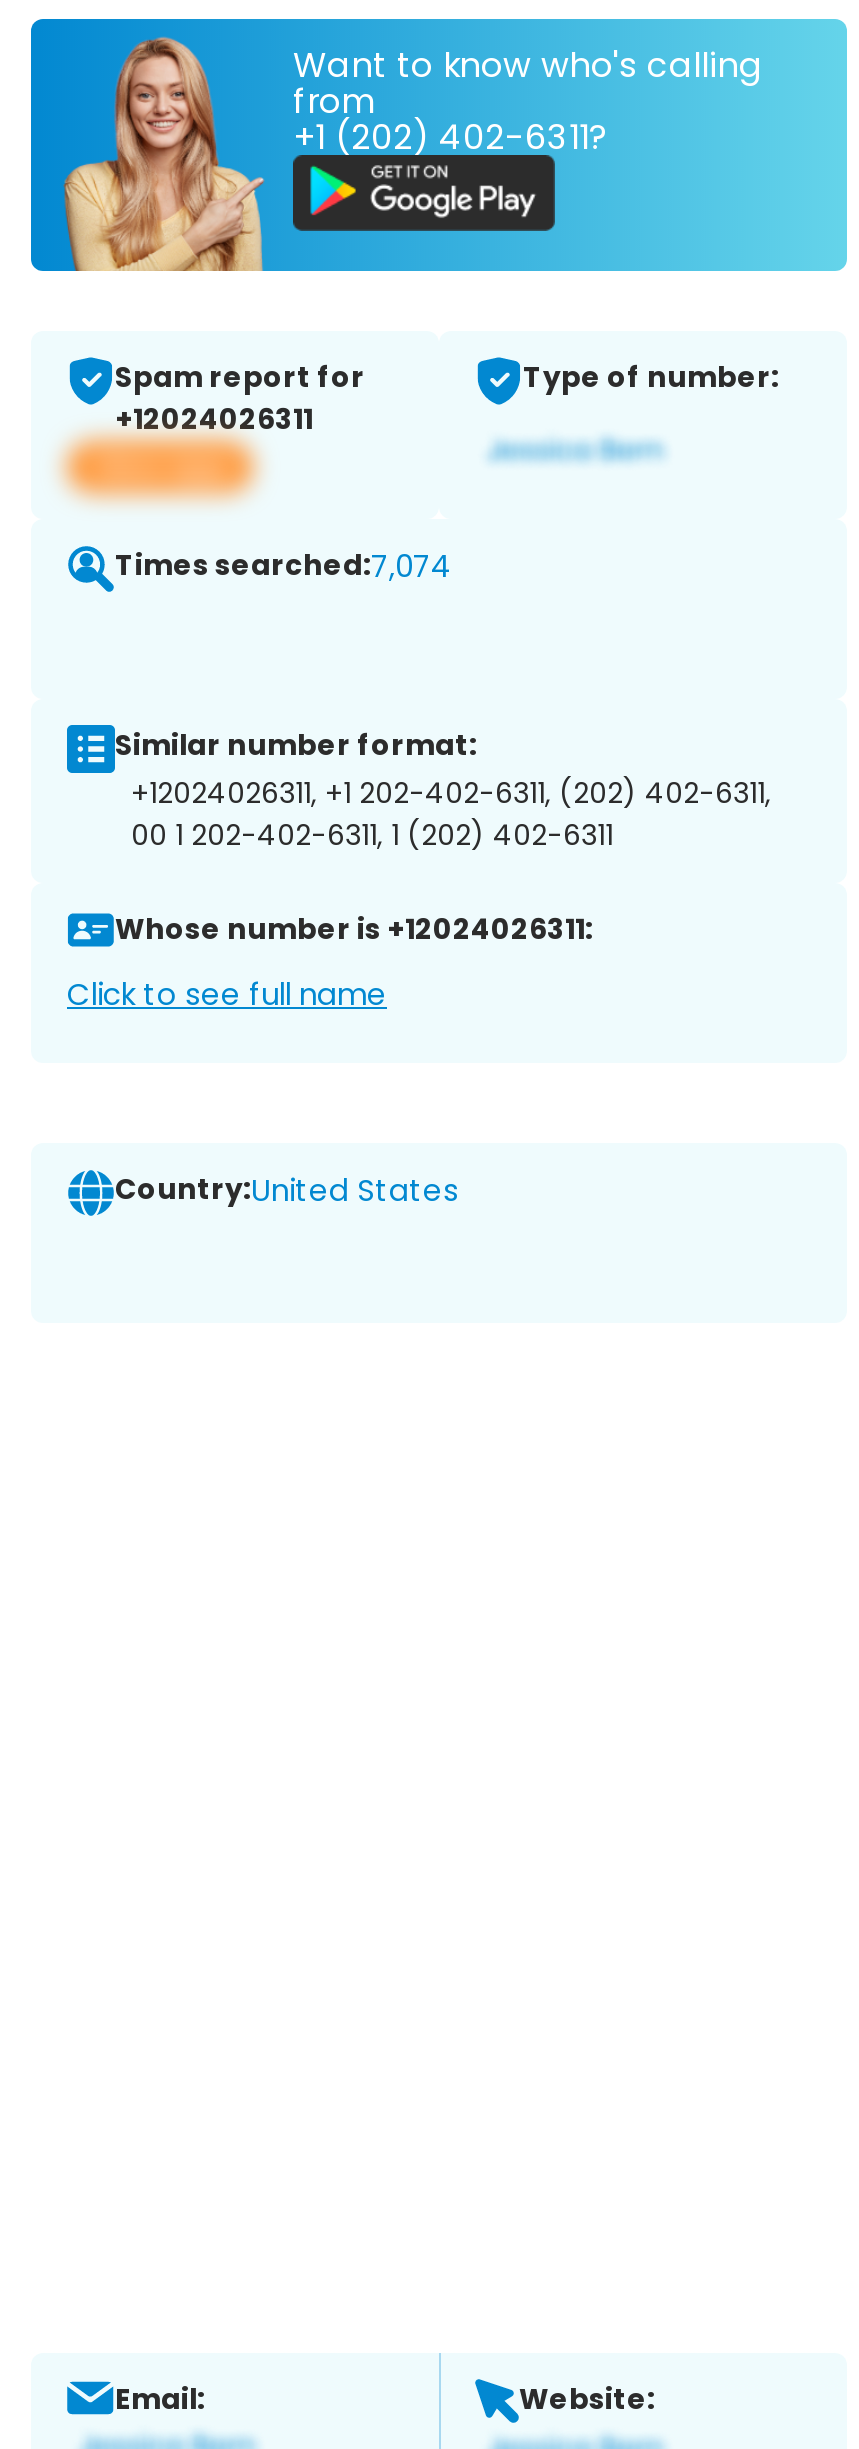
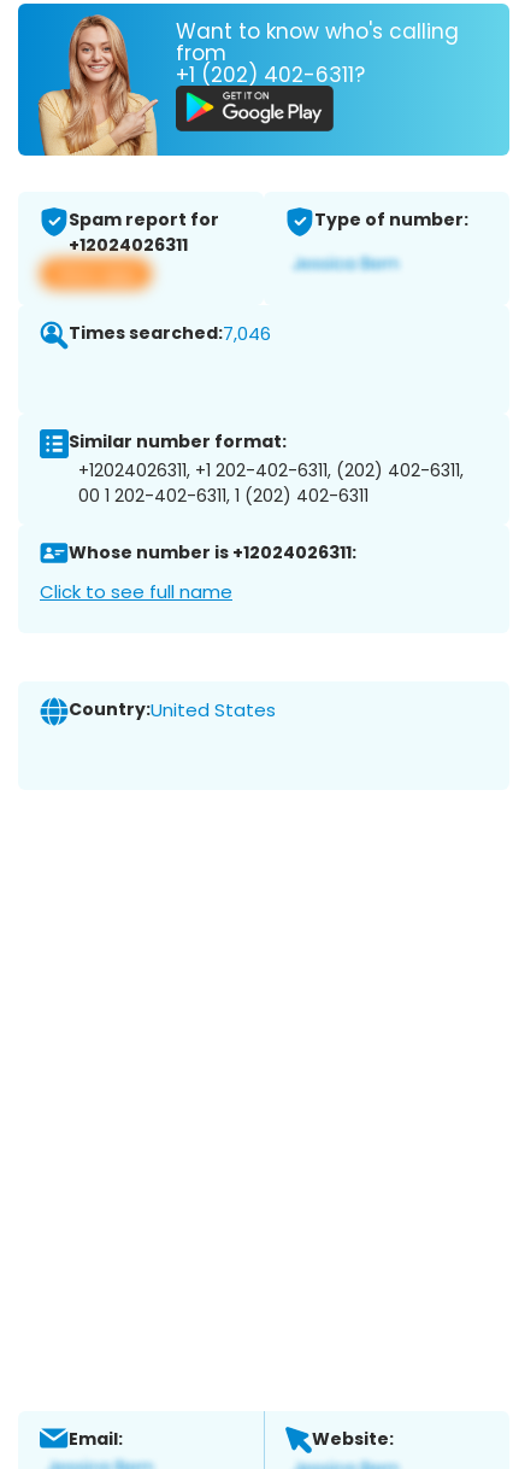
- Times searched:7,074
+ Times searched:7,046
